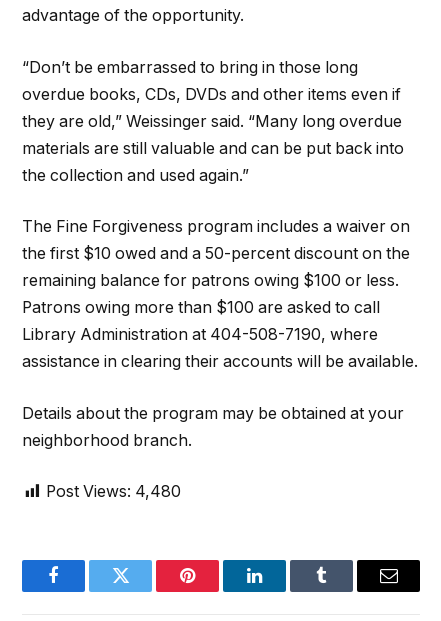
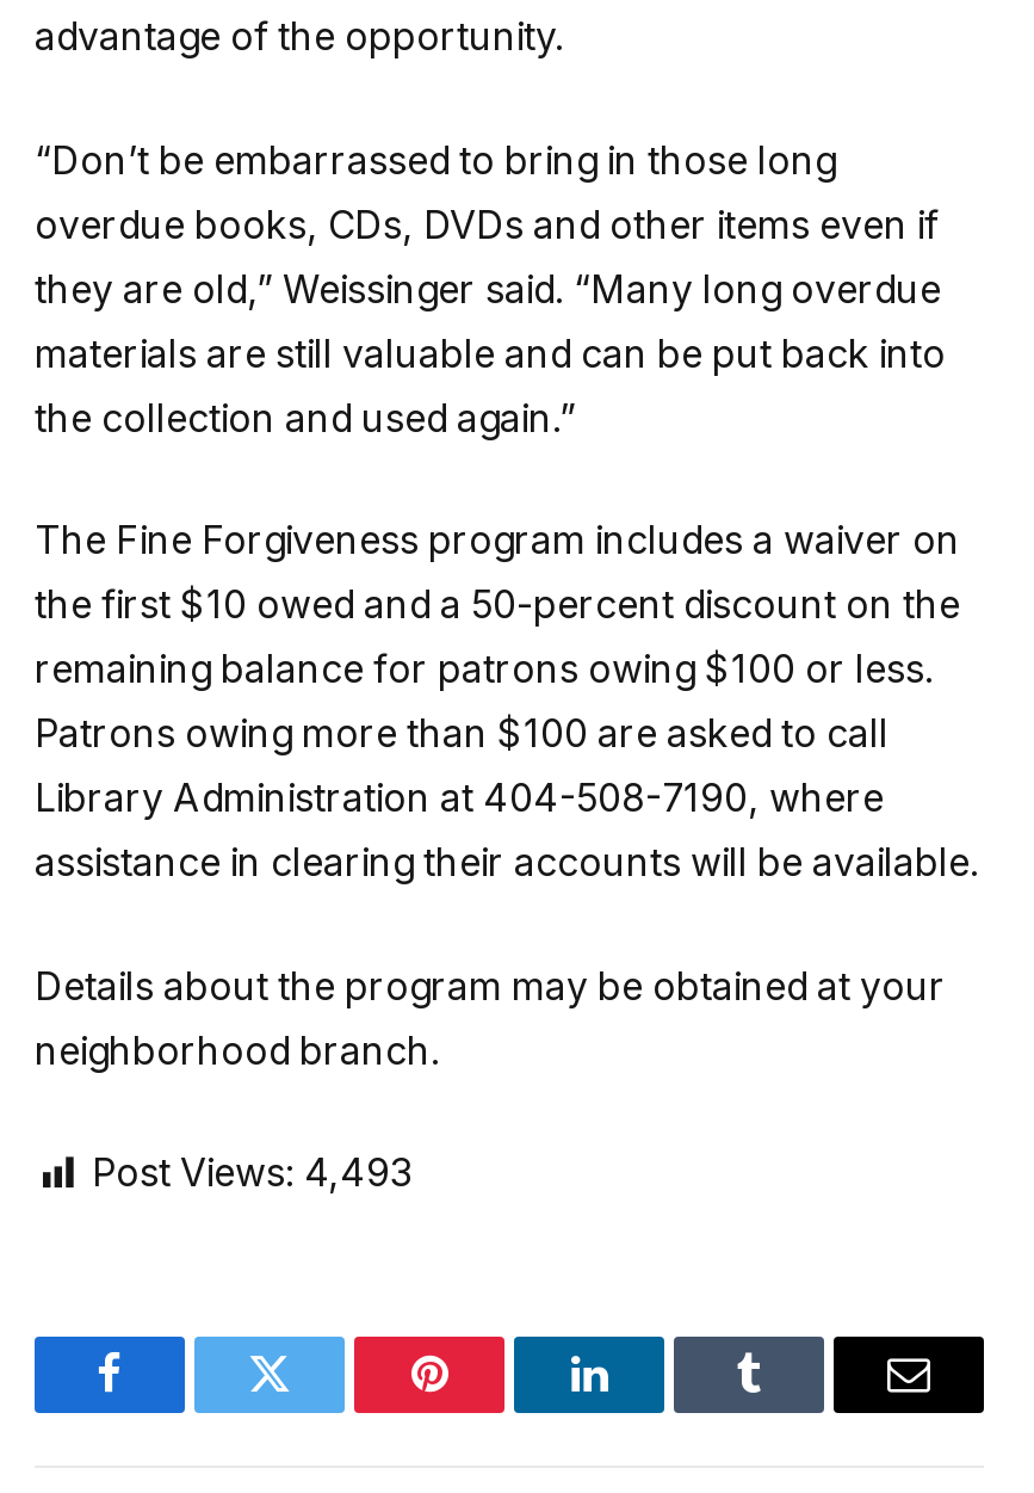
- Post Views: 4,480
+ Post Views: 4,493
